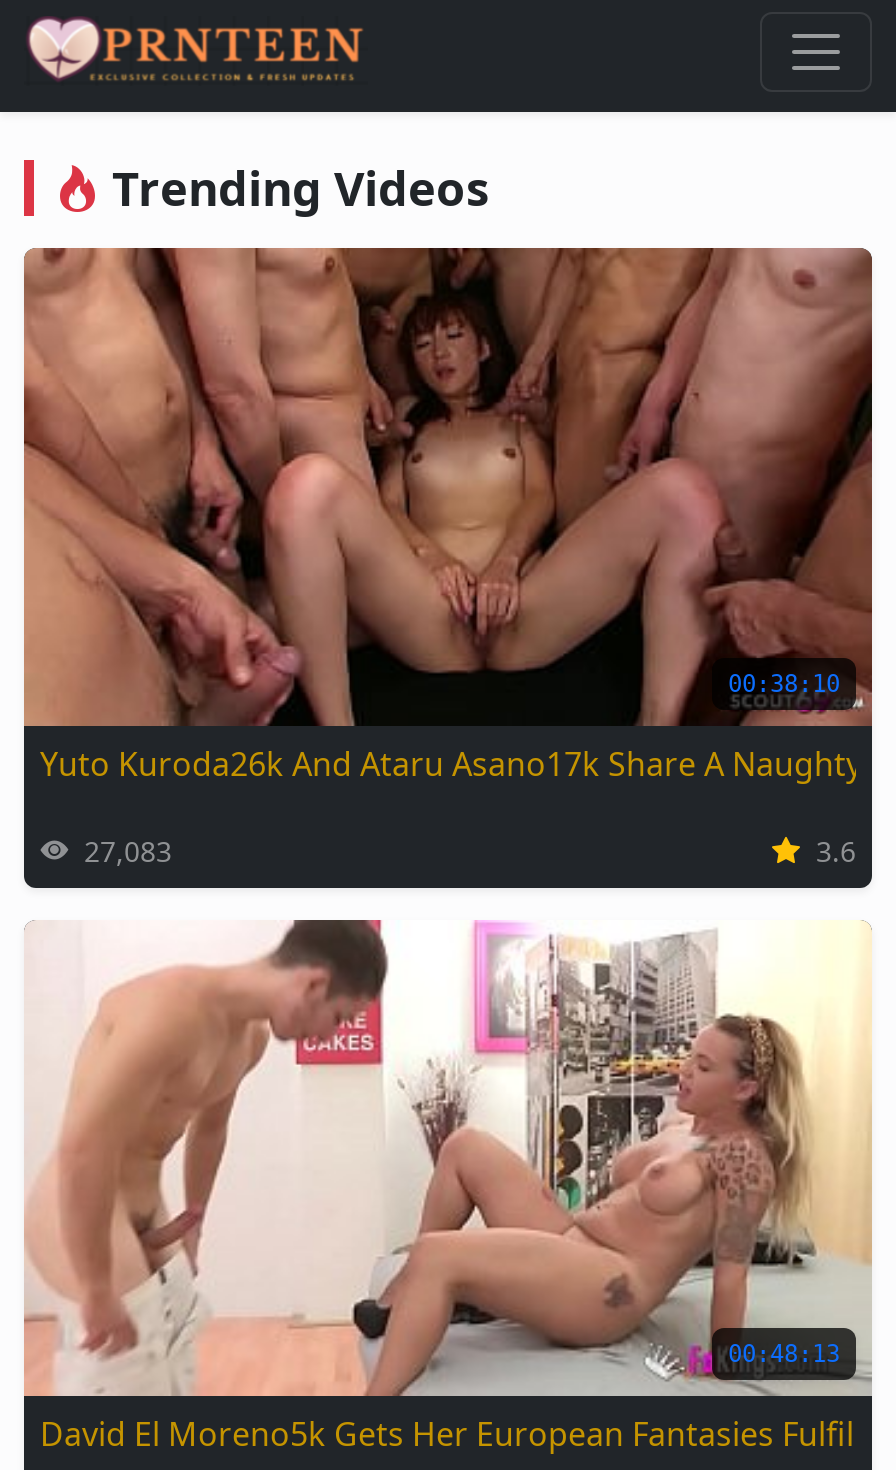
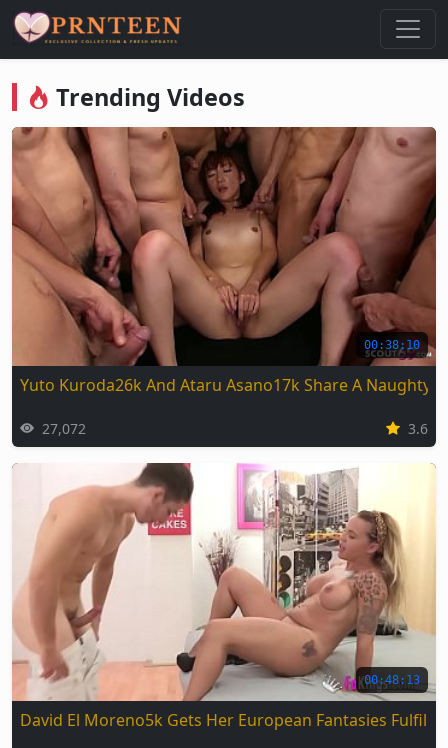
- 27,083
+ 27,072
